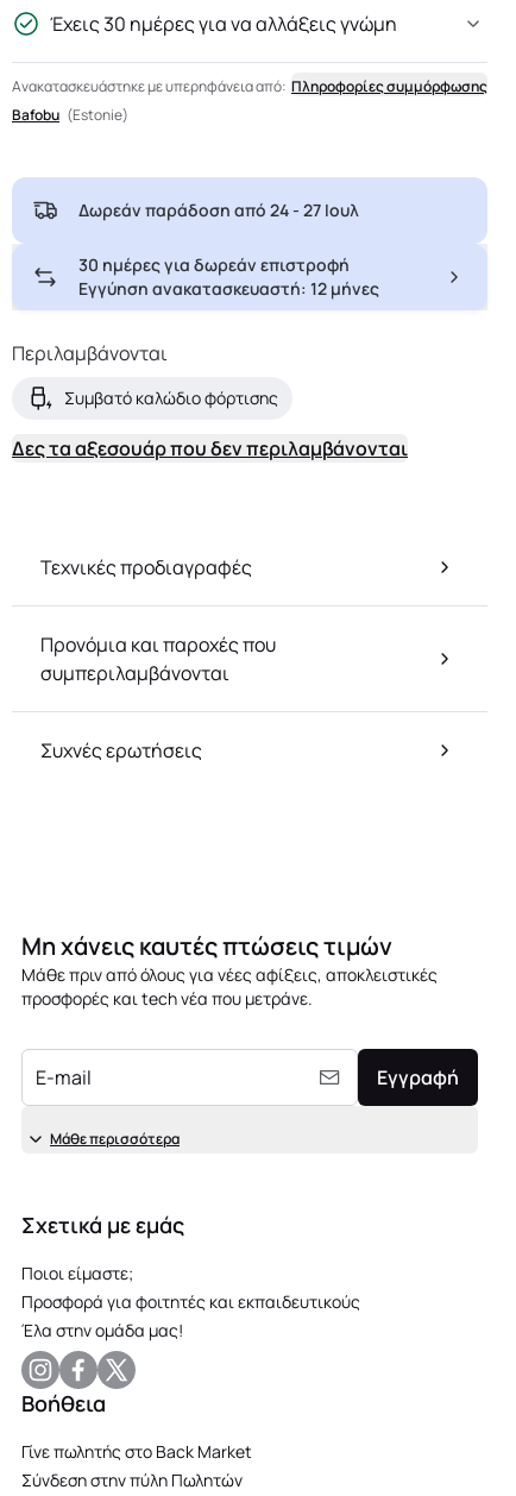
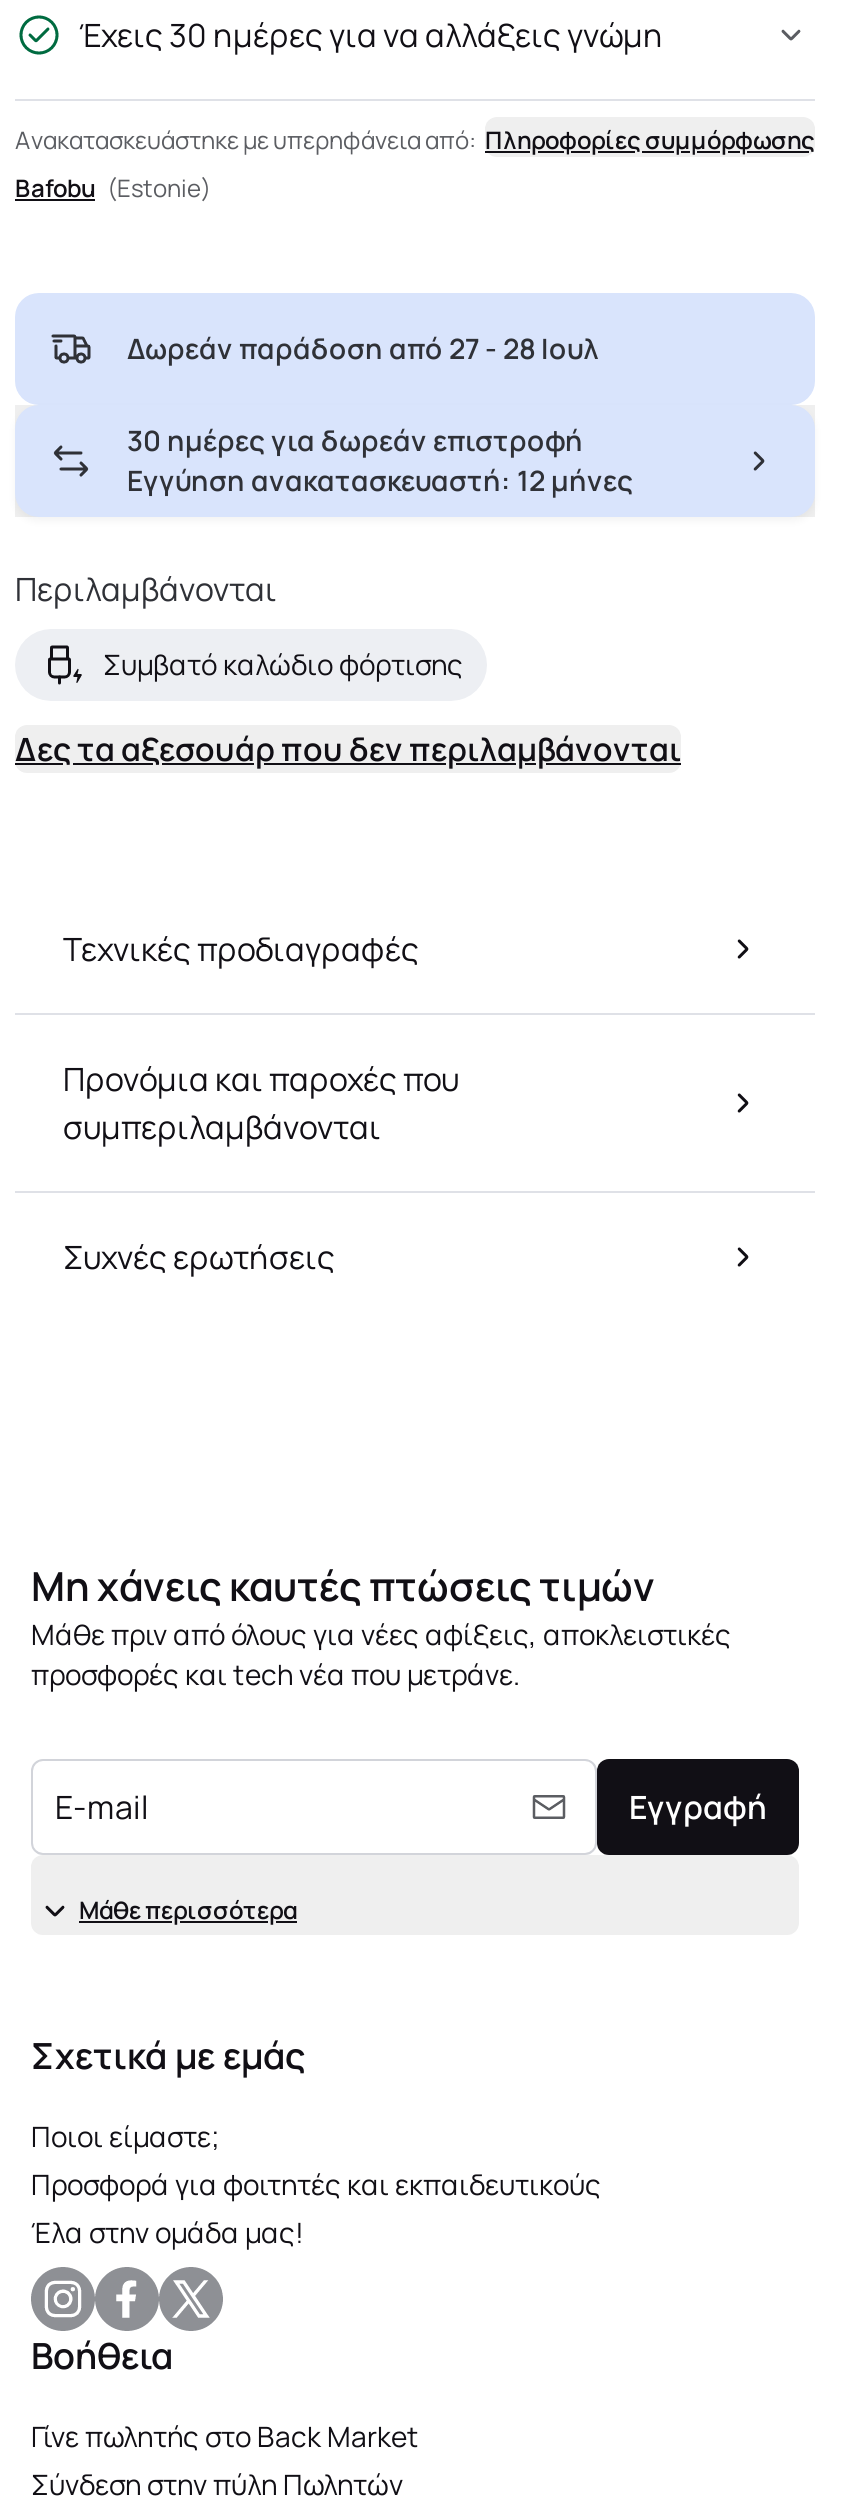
- Δωρεάν παράδοση από 24 - 27 Ιουλ
+ Δωρεάν παράδοση από 27 - 28 Ιουλ
